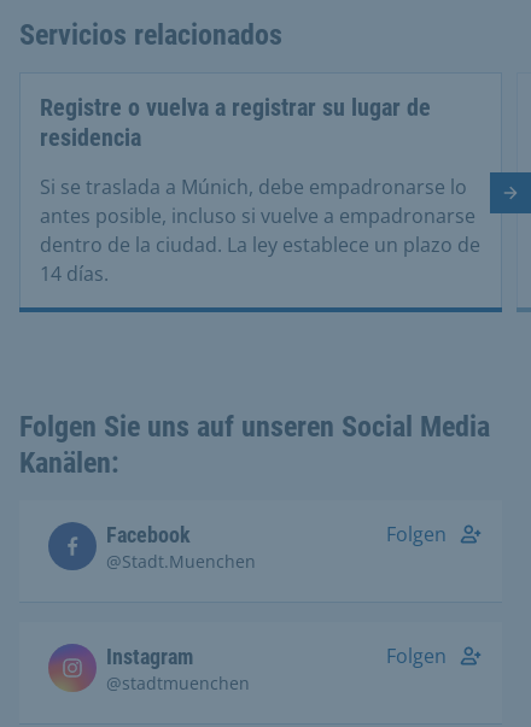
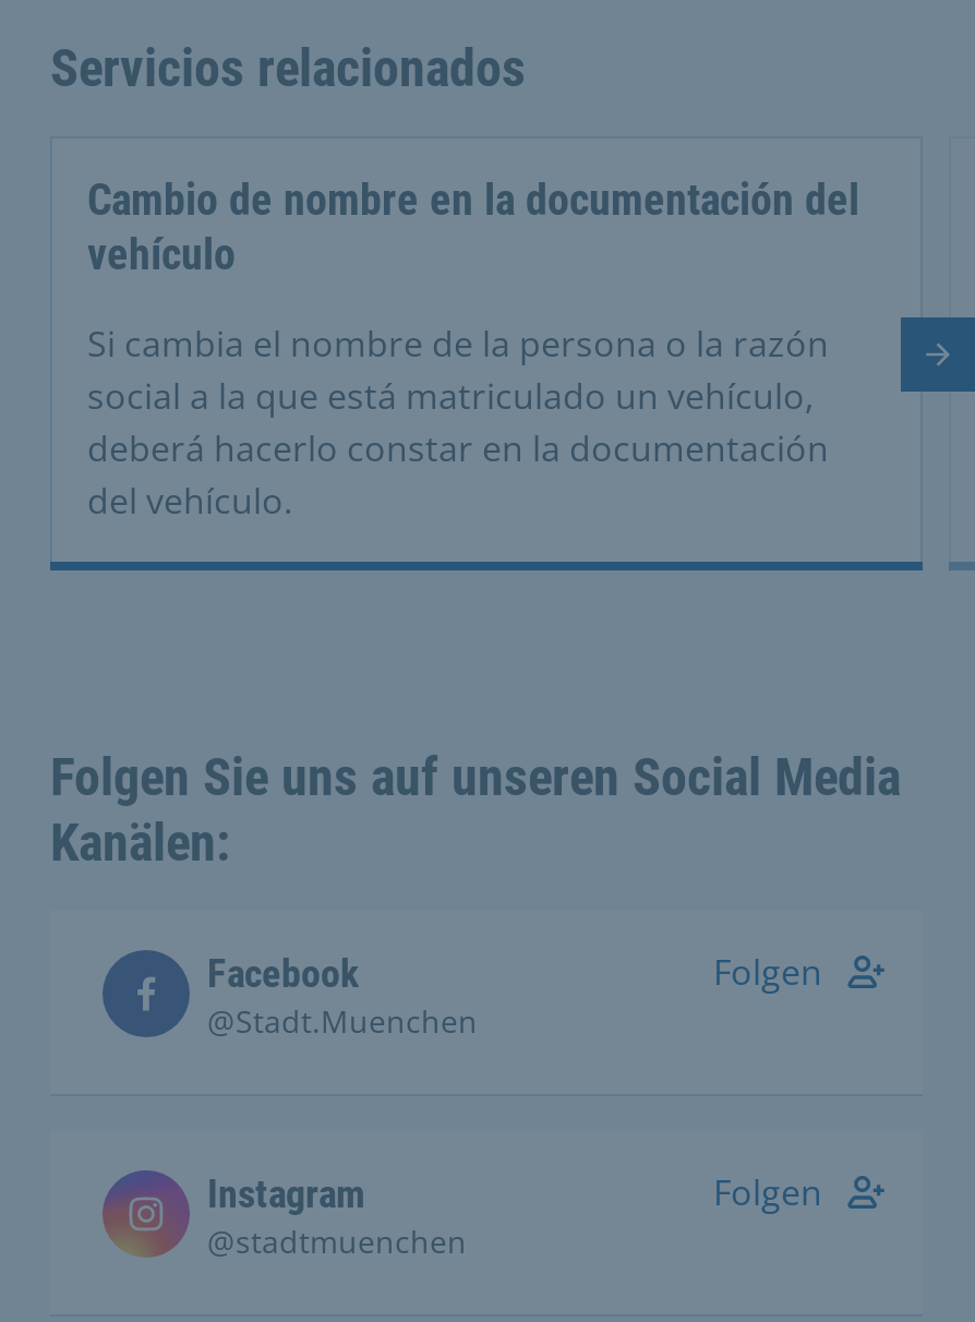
- Registre o vuelva a registrar su lugar de
- residencia
+ Cambio de nombre en la documentación del
+ vehículo

- Si se traslada a Múnich, debe empadronarse lo
- antes posible, incluso si vuelve a empadronarse
- dentro de la ciudad. La ley establece un plazo de
- 14 días.
+ Si cambia el nombre de la persona o la razón
+ social a la que está matriculado un vehículo,
+ deberá hacerlo constar en la documentación
+ del vehículo.
